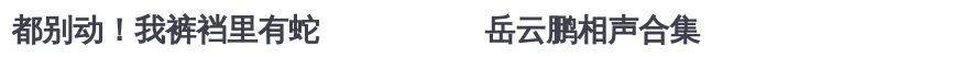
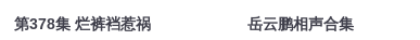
- 都别动！我裤裆里有蛇
+ 第378集 烂裤裆惹祸
